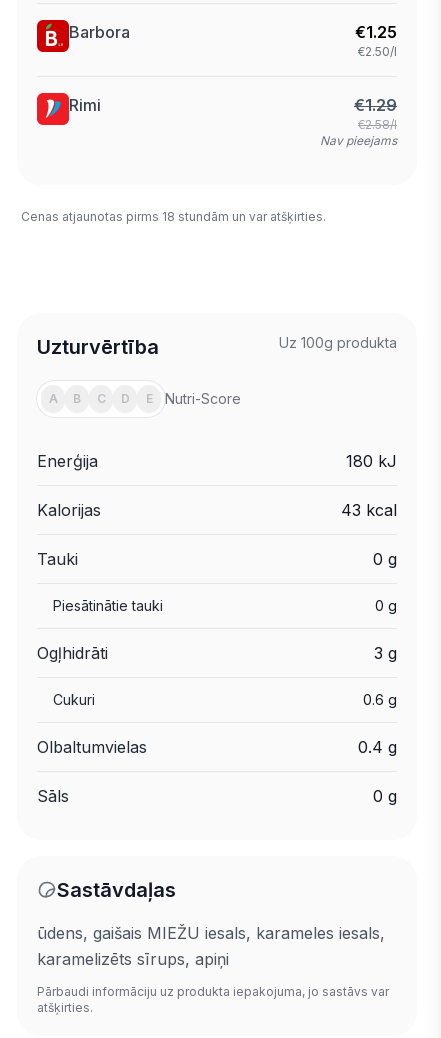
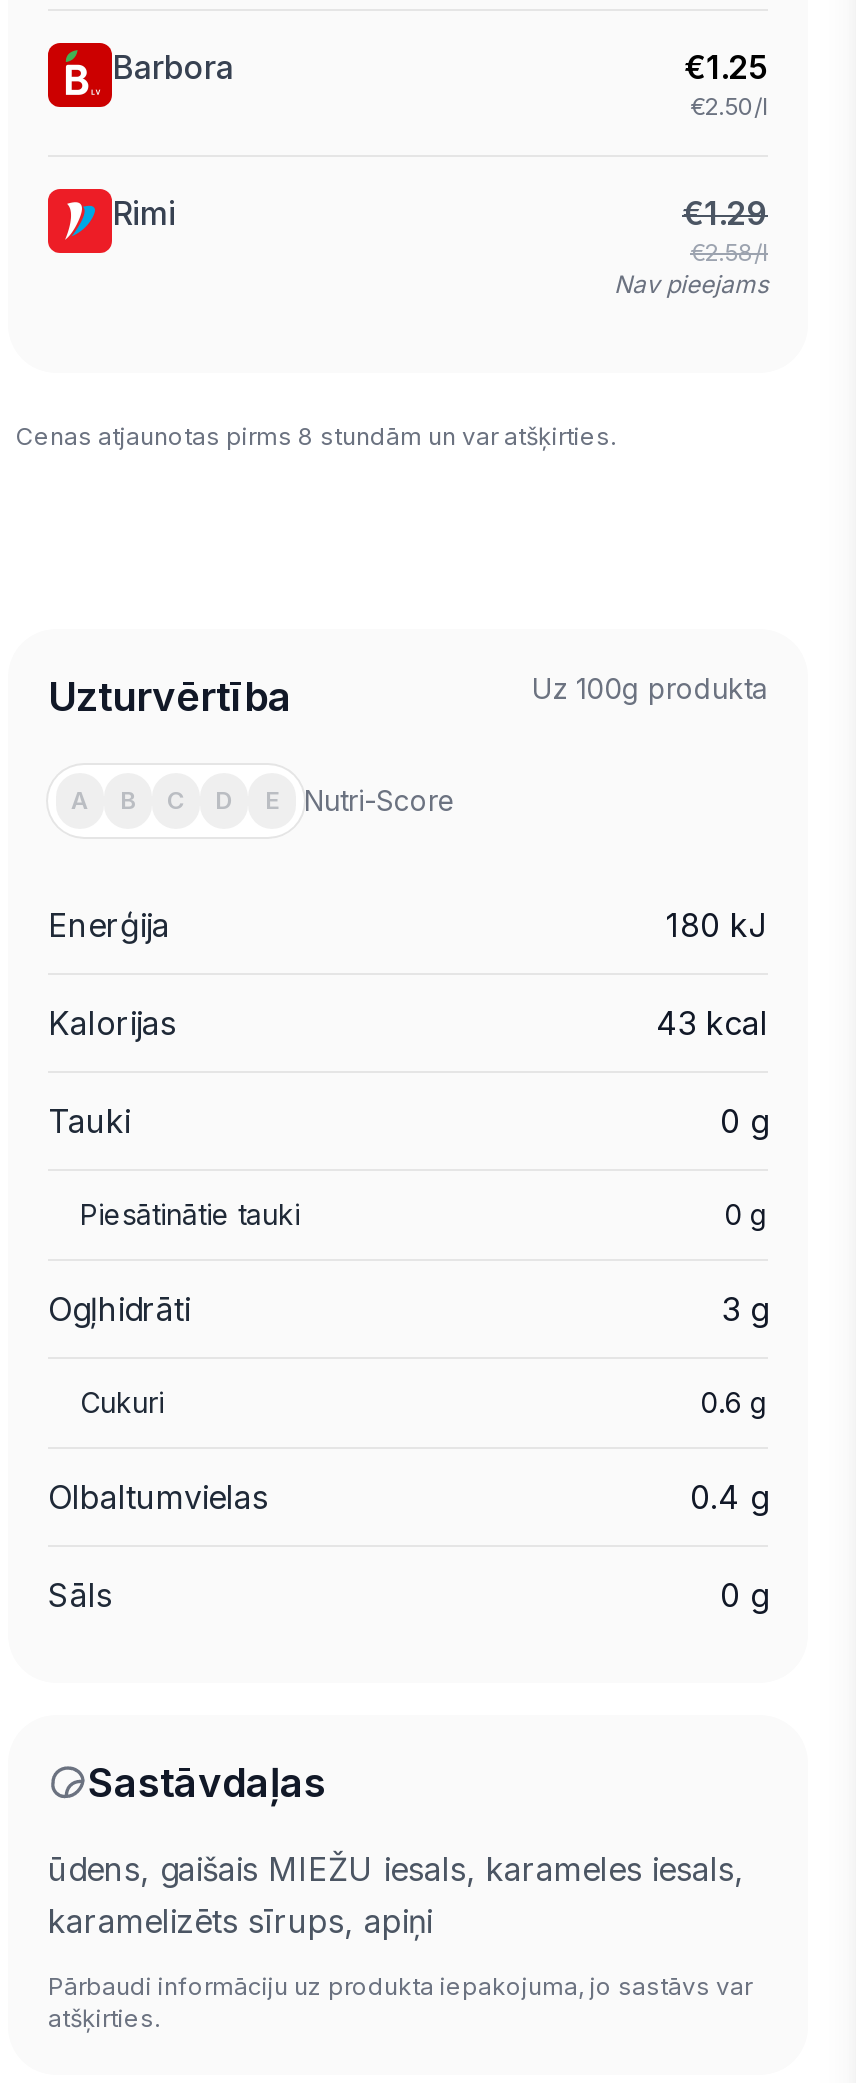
- Cenas atjaunotas pirms 18 stundām un var atšķirties.
+ Cenas atjaunotas pirms 8 stundām un var atšķirties.
